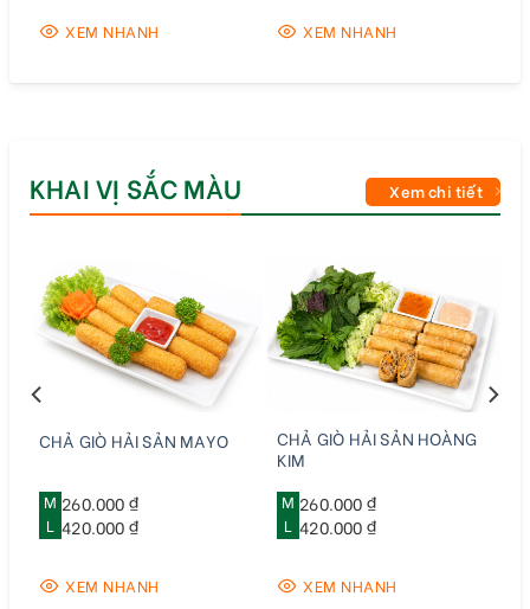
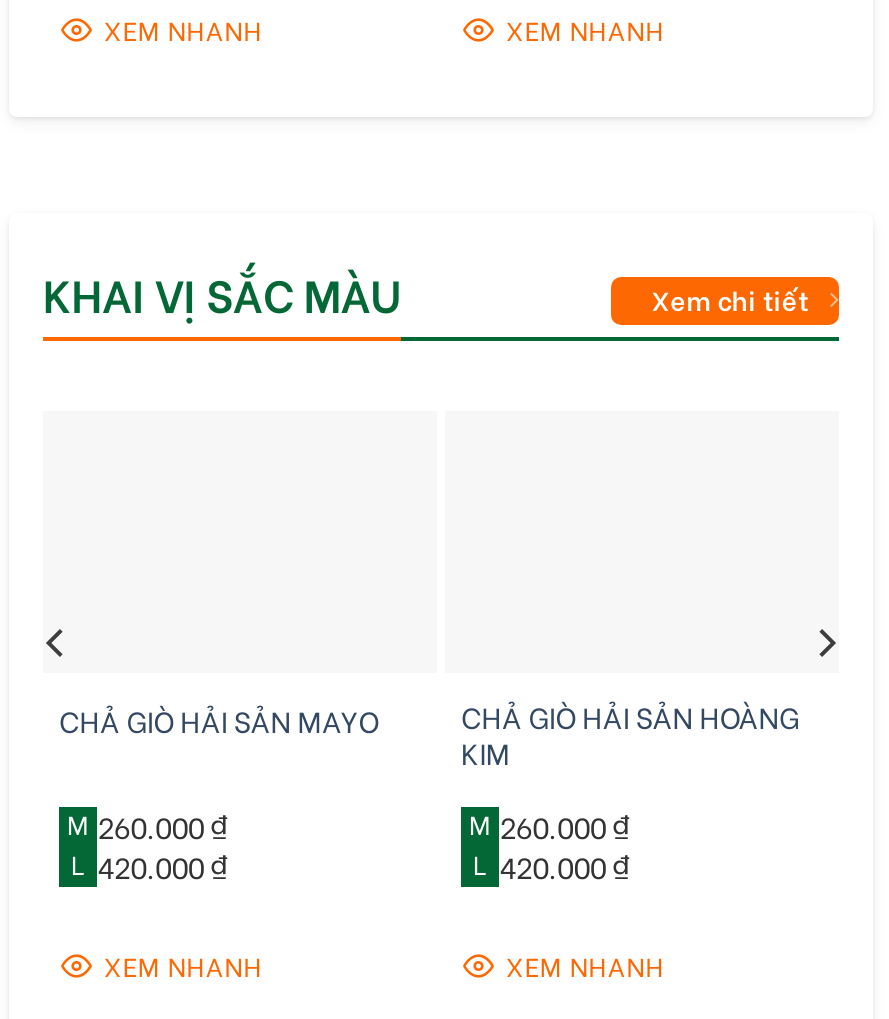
- [image]

- [image]
